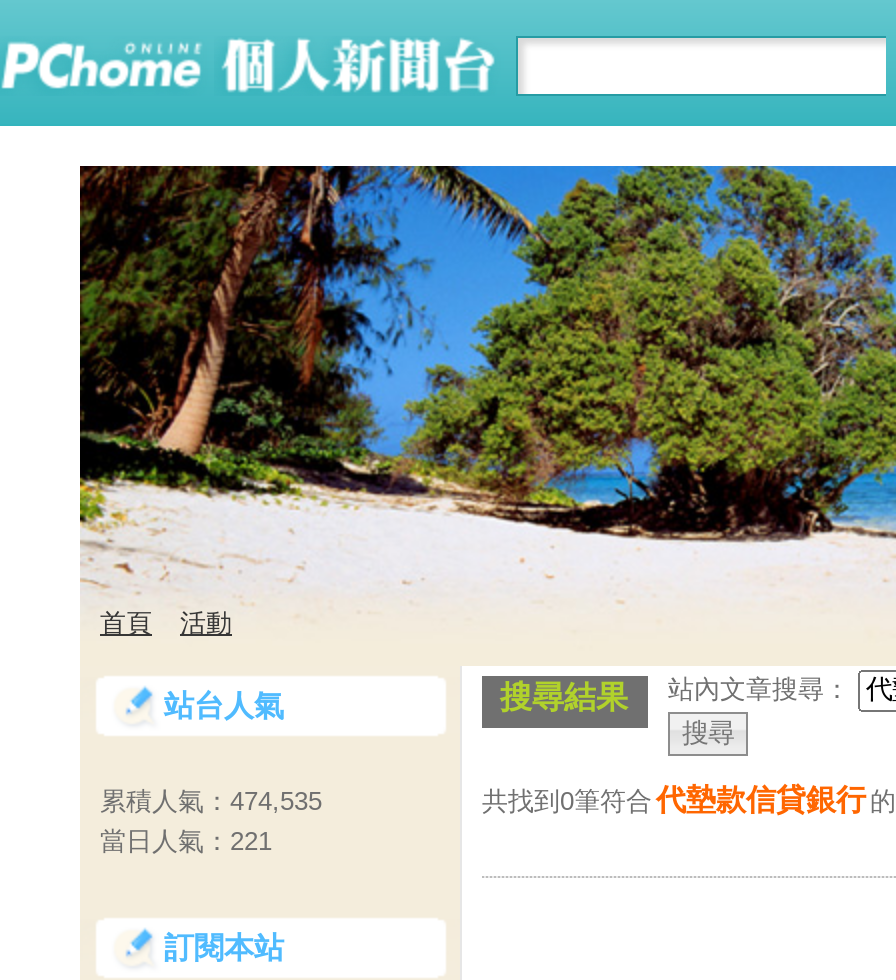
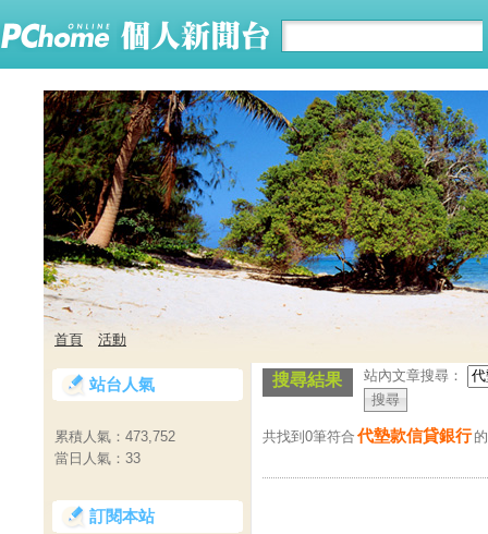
- 累積人氣：474,535
+ 累積人氣：473,752

- 當日人氣：221
+ 當日人氣：33
